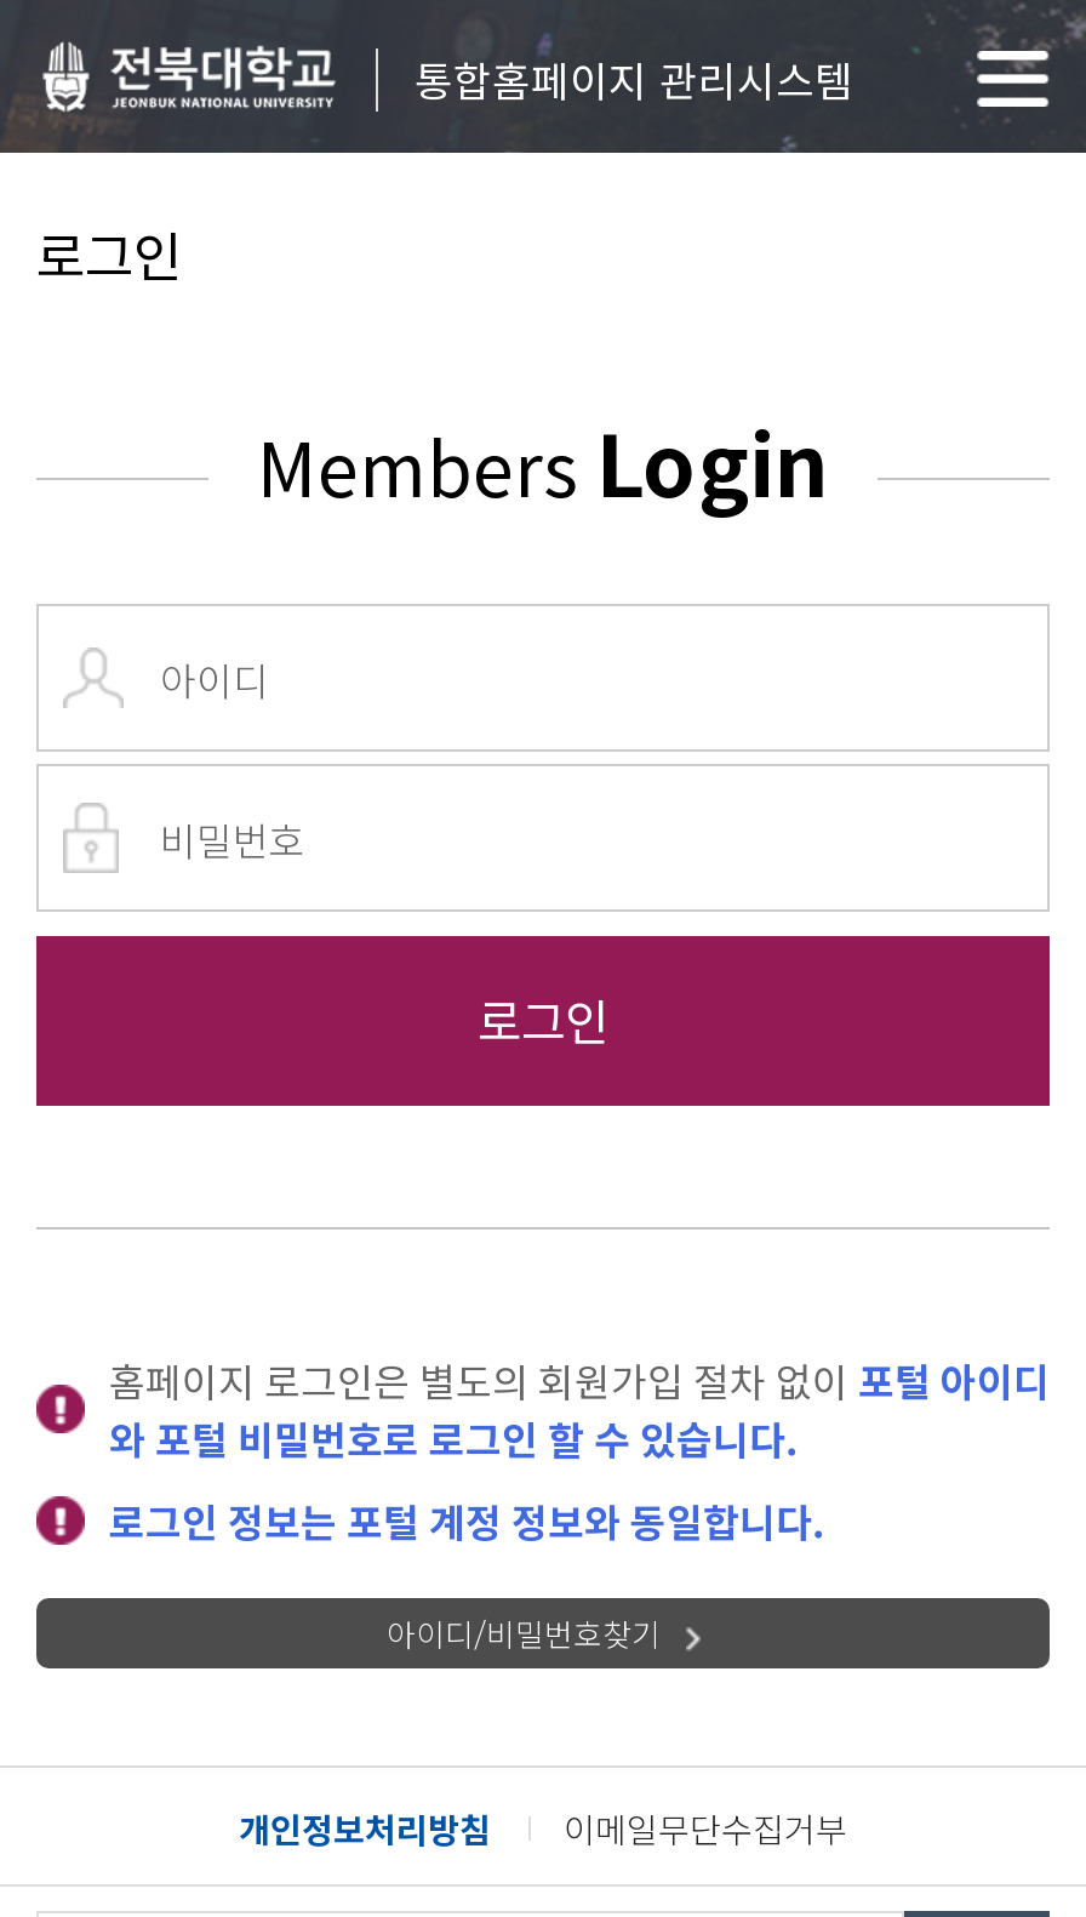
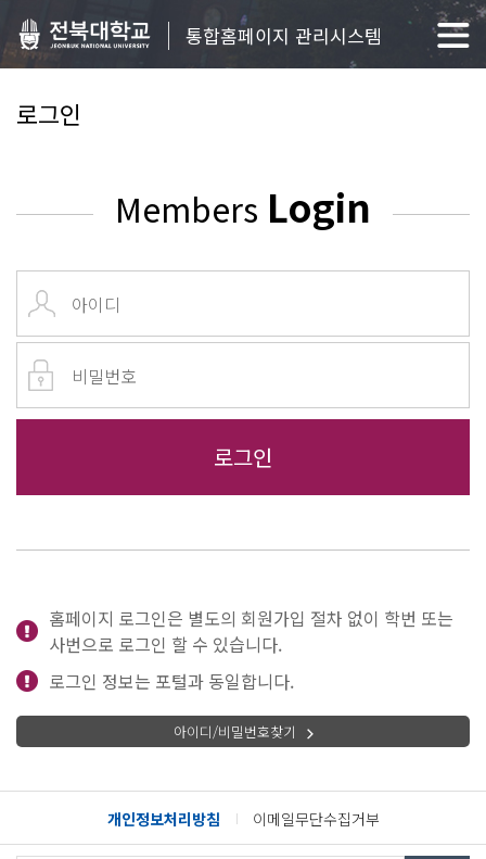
- 홈페이지 로그인은 별도의 회원가입 절차 없이 포털 아이디
- 와 포털 비밀번호로 로그인 할 수 있습니다.
- 로그인 정보는 포털 계정 정보와 동일합니다.
+ 홈페이지 로그인은 별도의 회원가입 절차 없이 학번 또는
+ 사번으로 로그인 할 수 있습니다.
+ 로그인 정보는 포털과 동일합니다.
